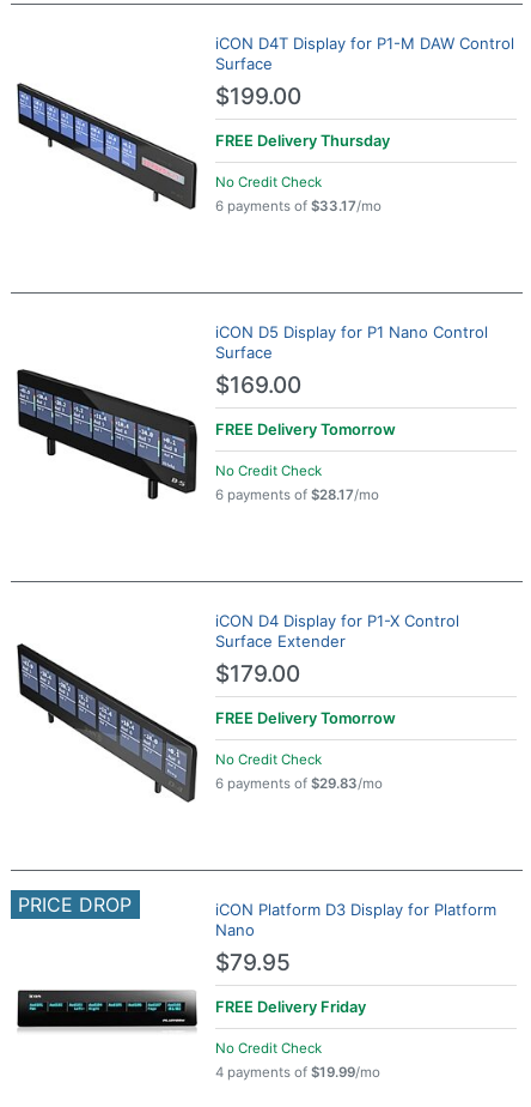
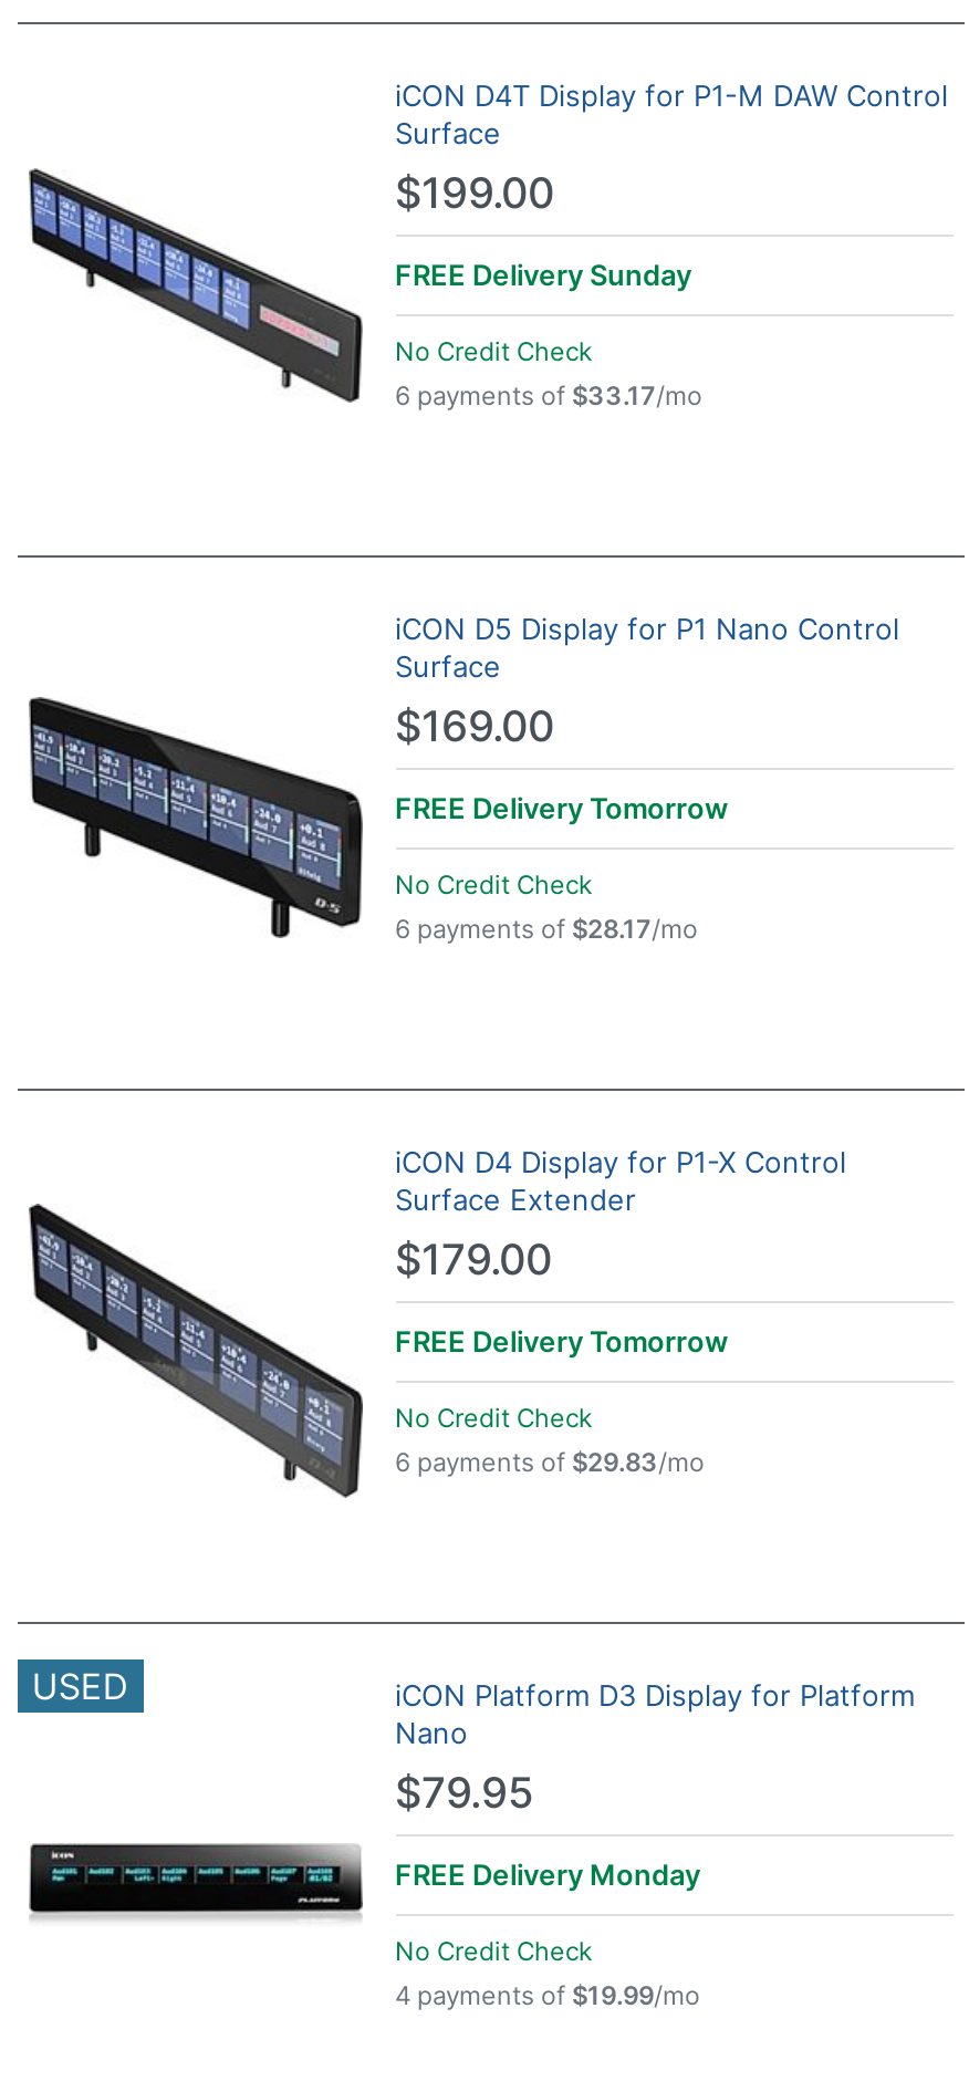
- FREE Delivery Thursday
+ FREE Delivery Sunday

- PRICE DROP
+ USED

- FREE Delivery Friday
+ FREE Delivery Monday
